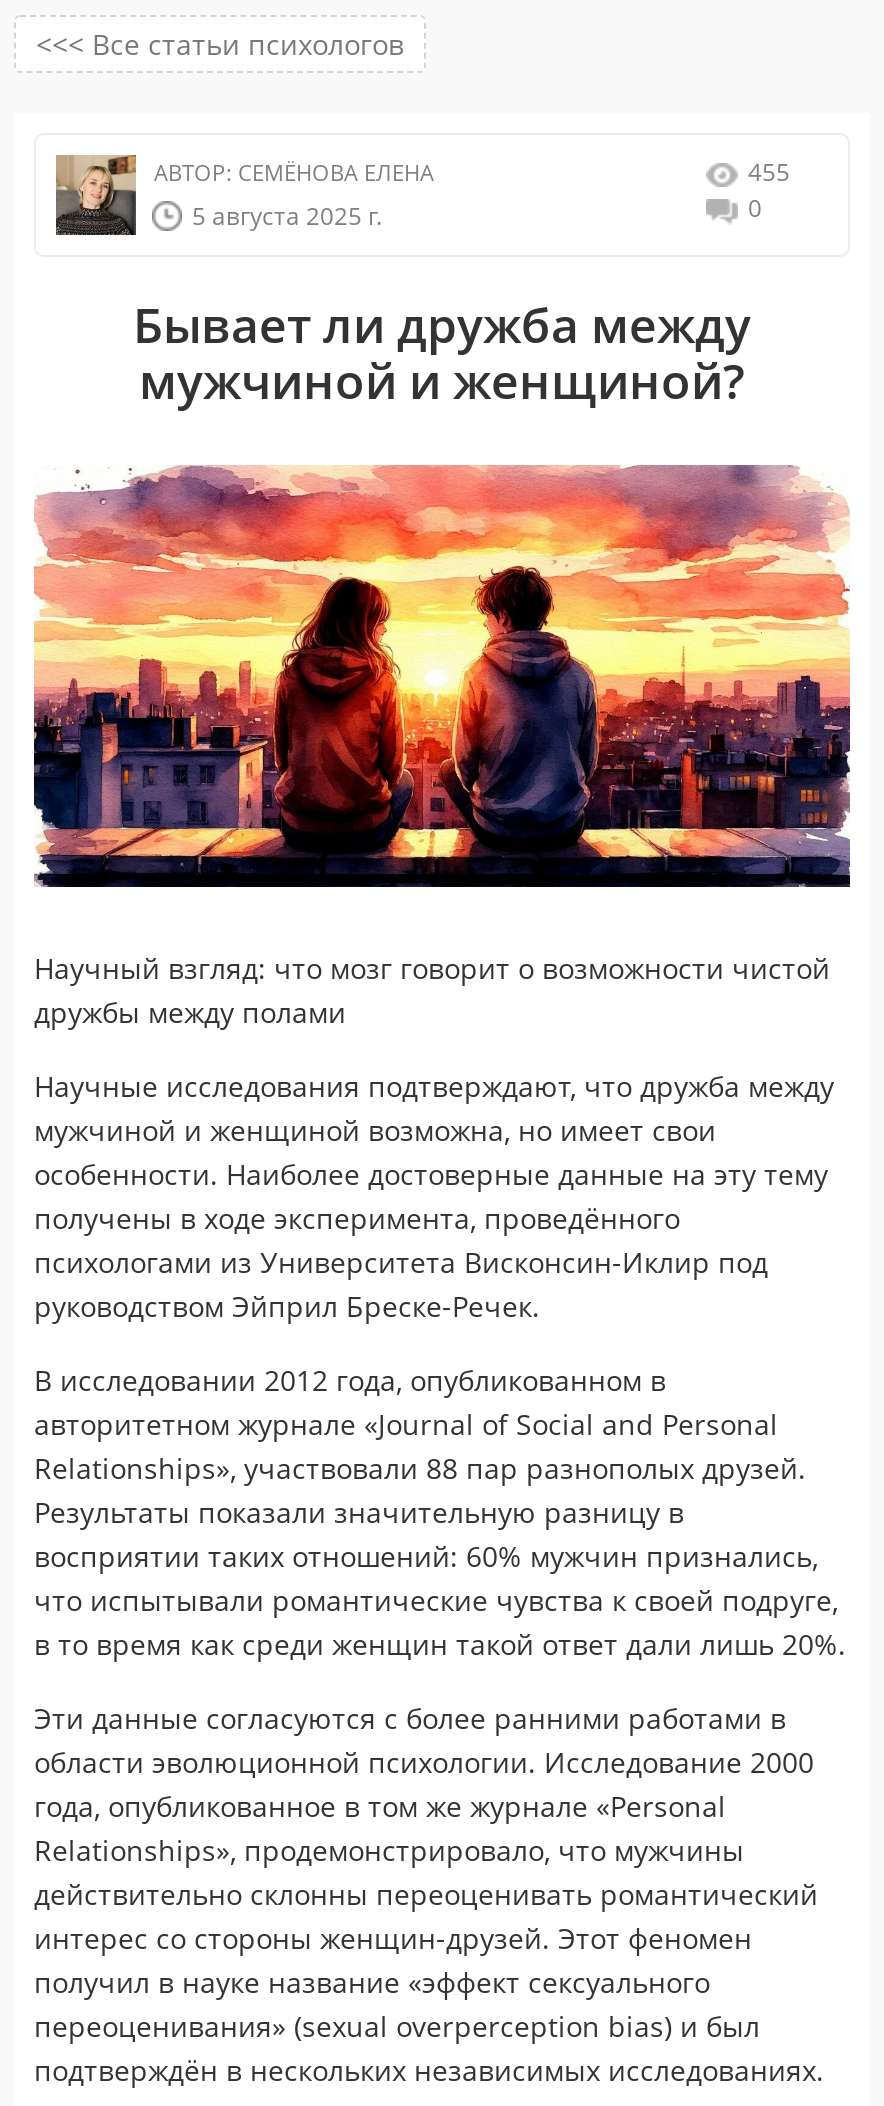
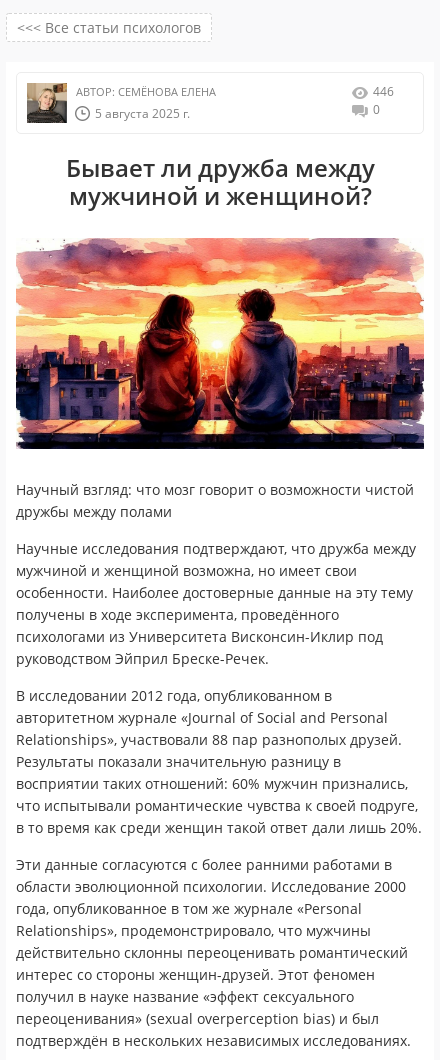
- 455
+ 446
